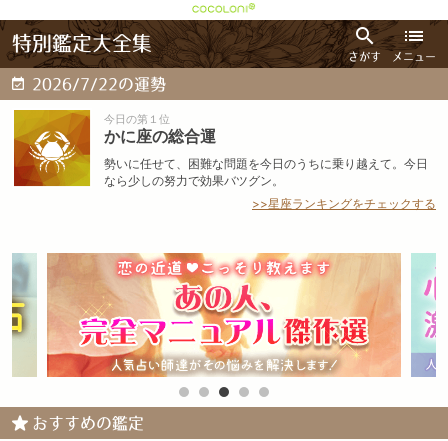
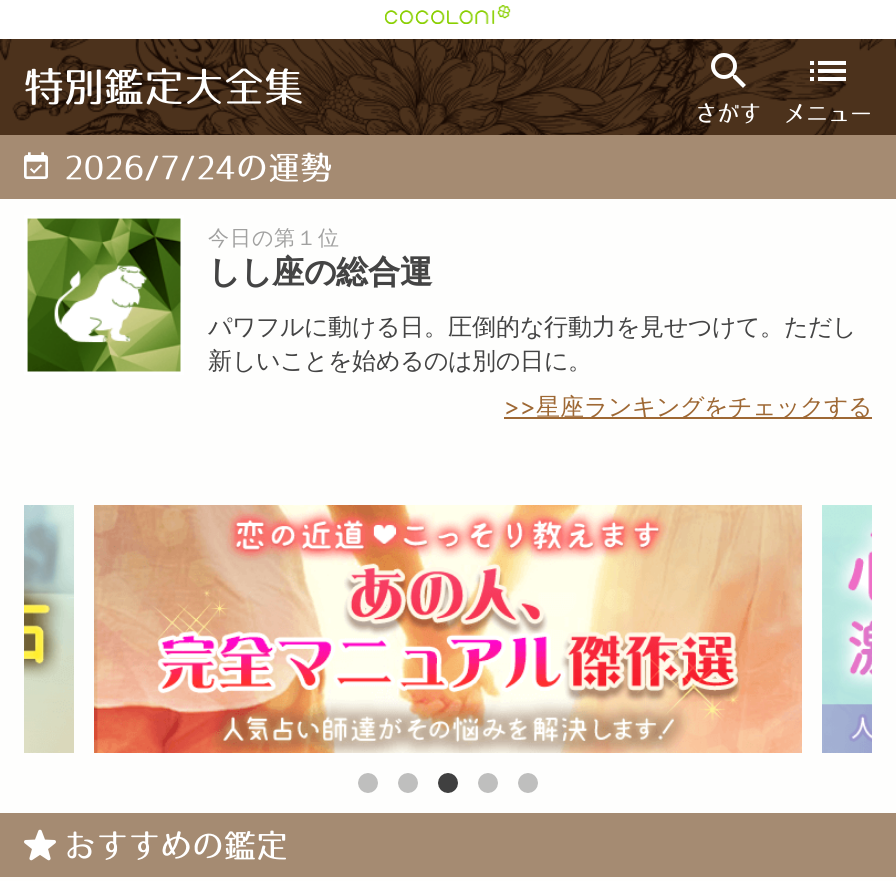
- 2026/7/22の運勢
+ 2026/7/24の運勢

- [image]
- かに座の総合運
+ [image]
+ しし座の総合運

- 勢いに任せて、困難な問題を今日のうちに乗り越えて。今日
- なら少しの努力で効果バツグン。
+ パワフルに動ける日。圧倒的な行動力を見せつけて。ただし
+ 新しいことを始めるのは別の日に。
